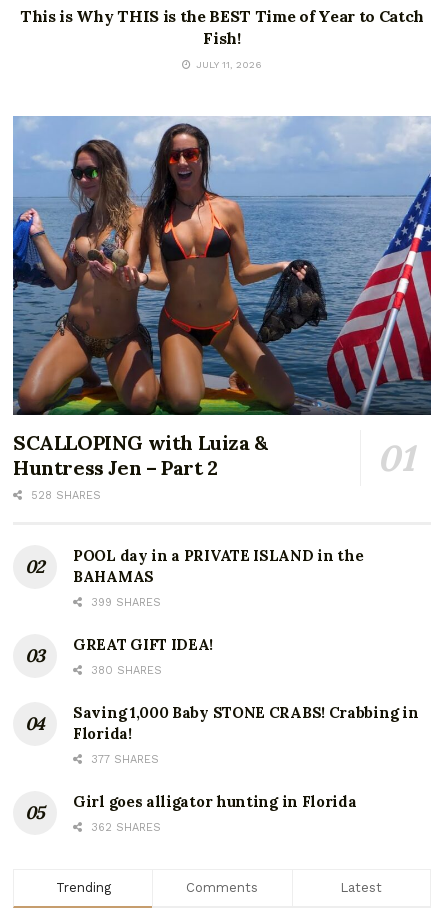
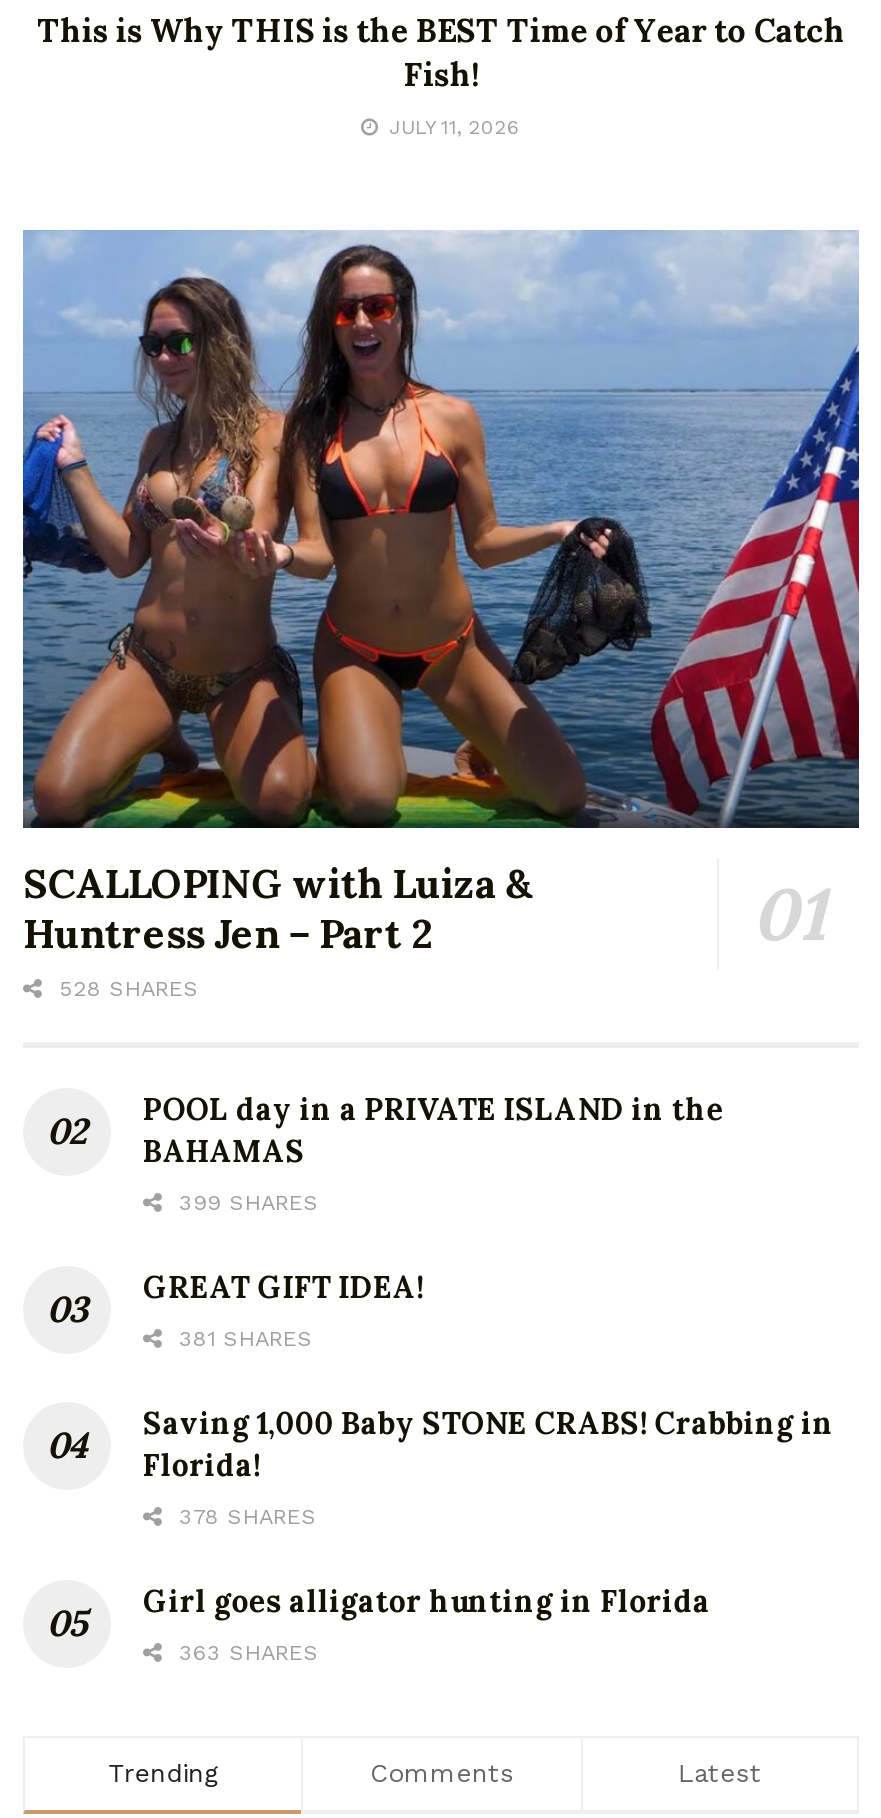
- 380 SHARES
+ 381 SHARES

- 377 SHARES
+ 378 SHARES

- 362 SHARES
+ 363 SHARES
